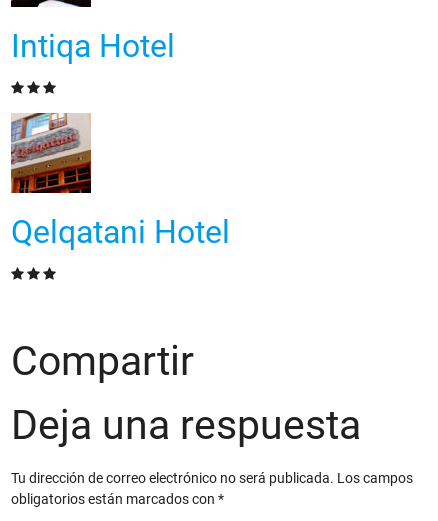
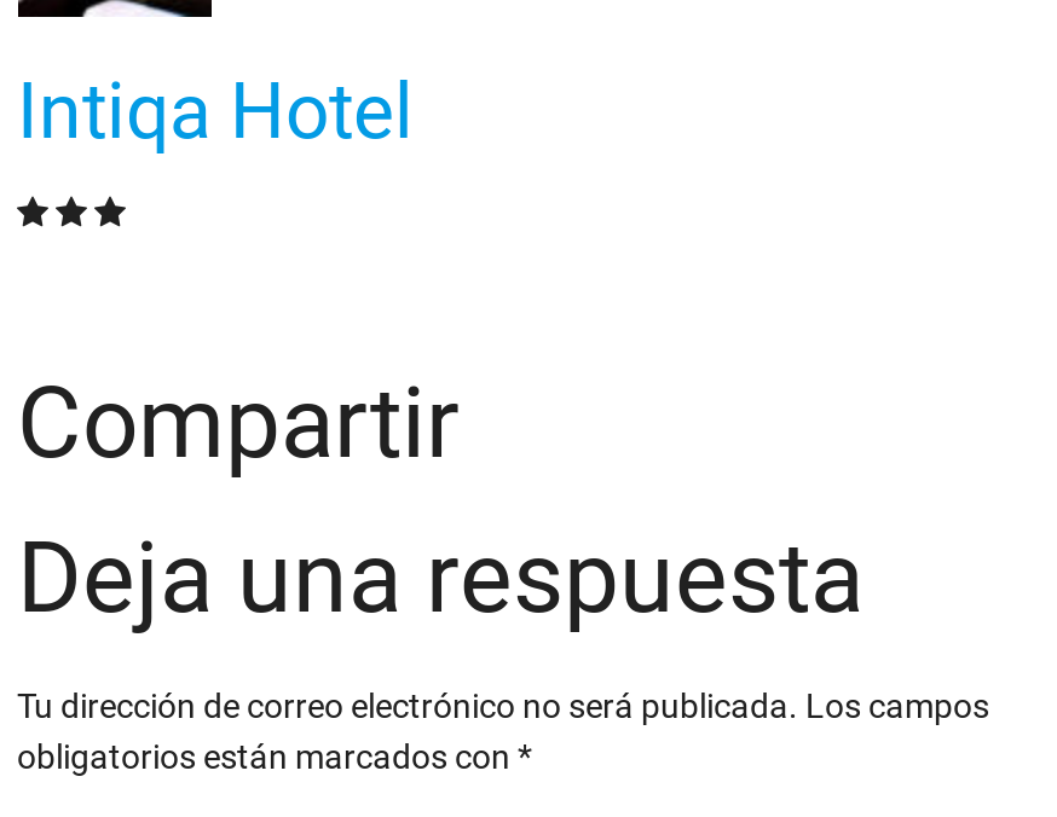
- [image]
- Qelqatani Hotel
